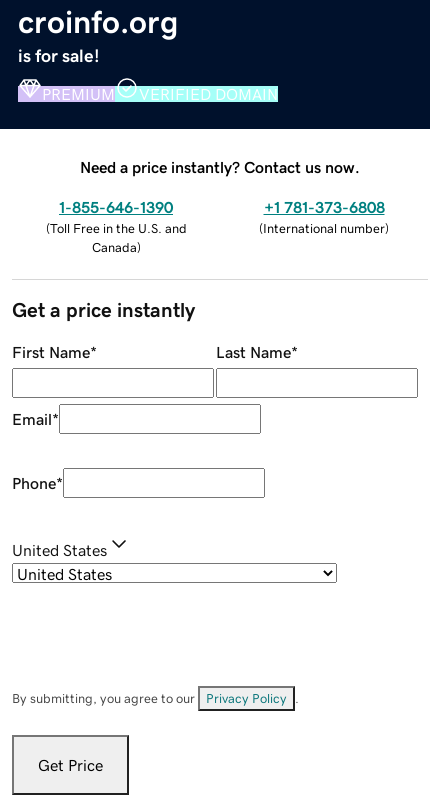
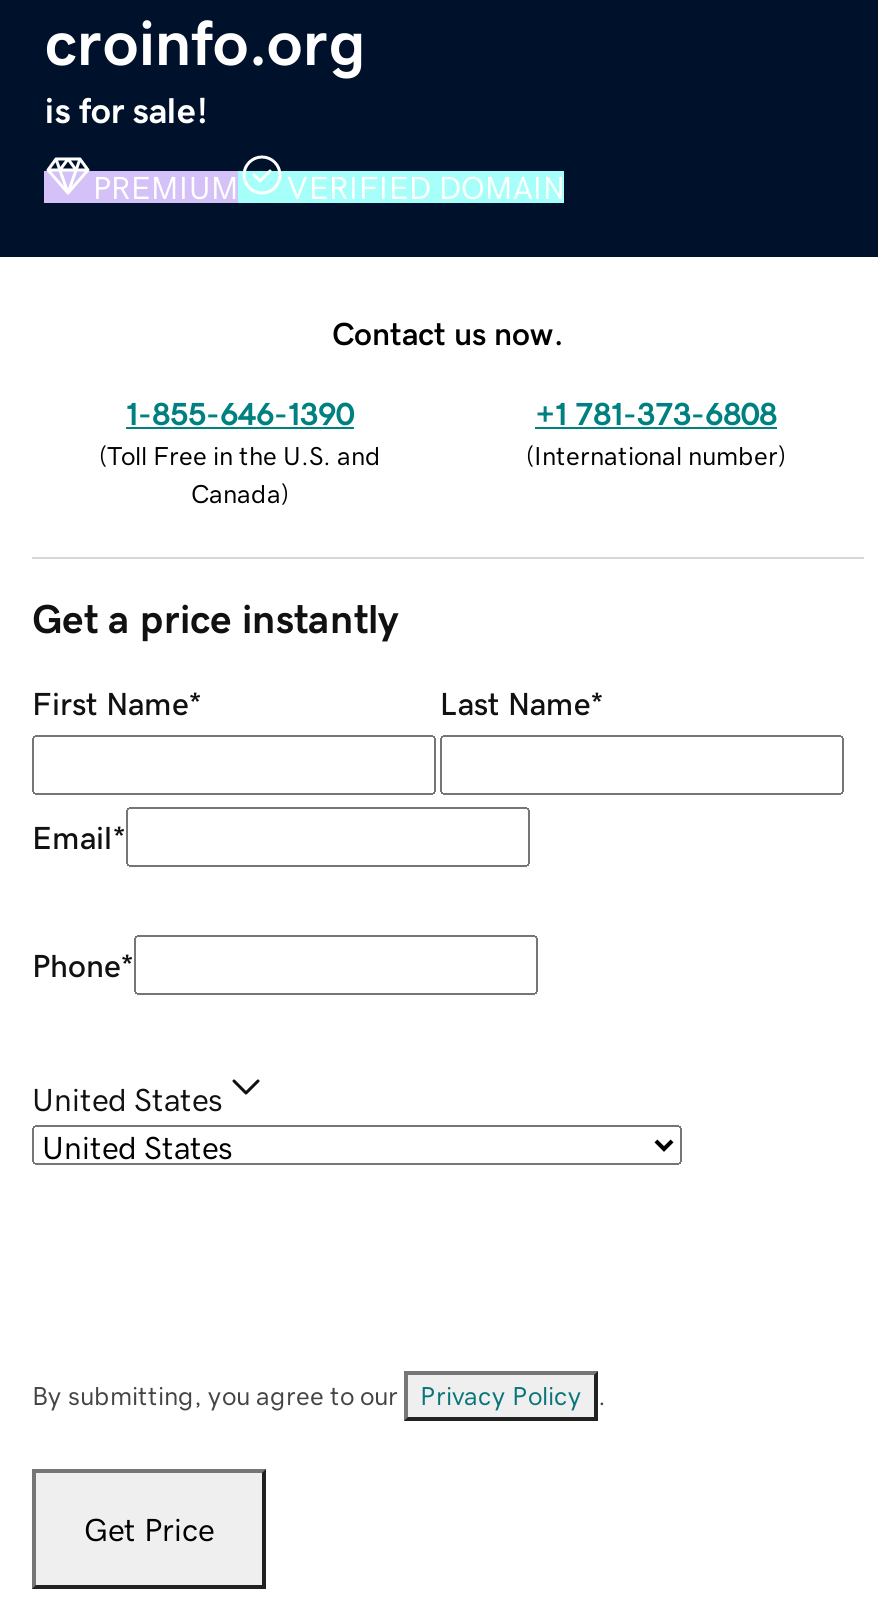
- Need a price instantly? Contact us now.
+ Contact us now.
